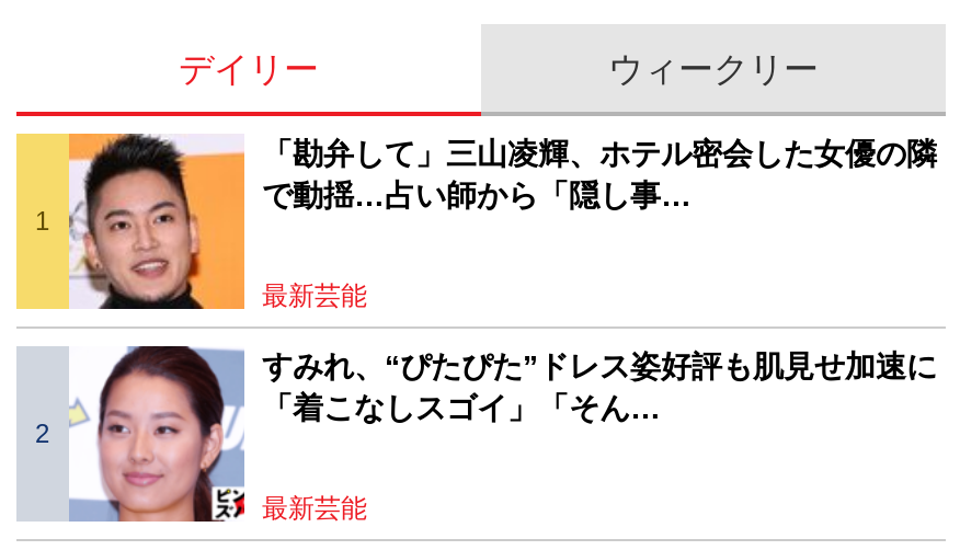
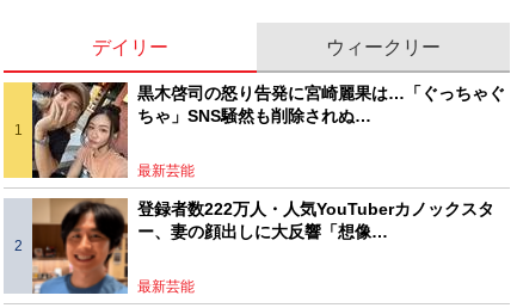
- [image]
- 「勘弁して」三山凌輝、ホテル密会した女優の隣
- で動揺…占い師から「隠し事…
+ [image]
+ 黒木啓司の怒り告発に宮崎麗果は…「ぐっちゃぐ
+ ちゃ」SNS騒然も削除されぬ…

- [image]
- すみれ、“ぴたぴた”ドレス姿好評も肌見せ加速に
- 「着こなしスゴイ」「そん…
+ [image]
+ 登録者数222万人・人気YouTuberカノックスタ
+ ー、妻の顔出しに大反響「想像…
